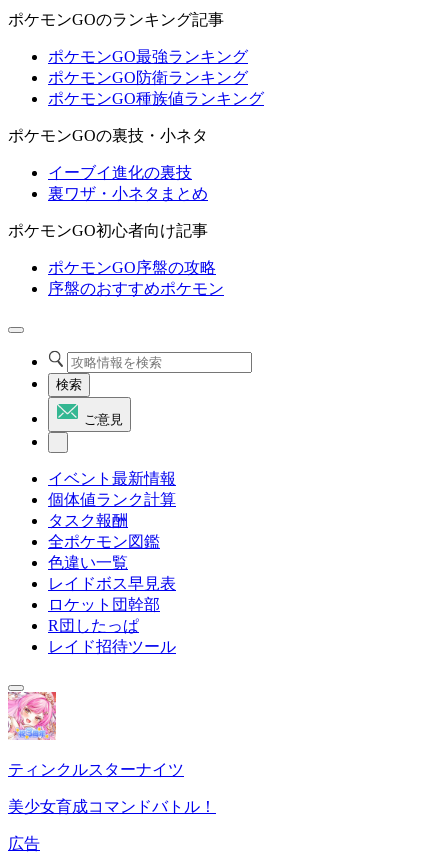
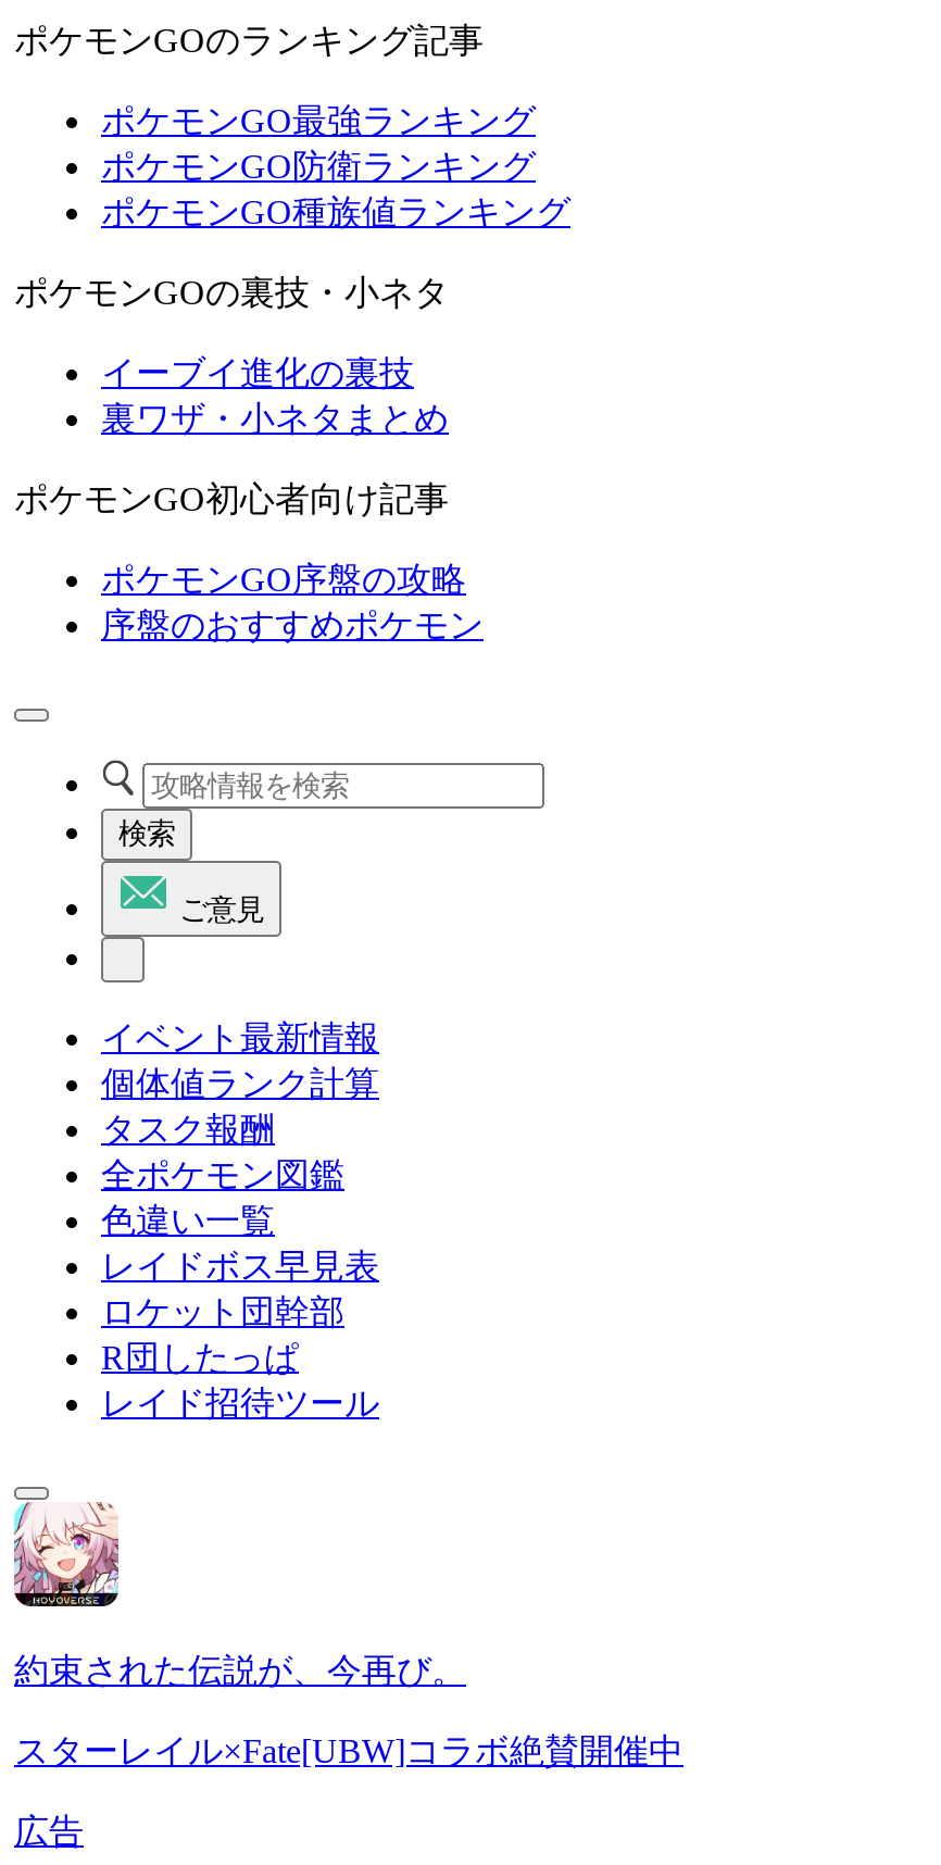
- [image]
- ティンクルスターナイツ
+ [image]
+ 約束された伝説が、今再び。

- 美少女育成コマンドバトル！
+ スターレイル×Fate[UBW]コラボ絶賛開催中
